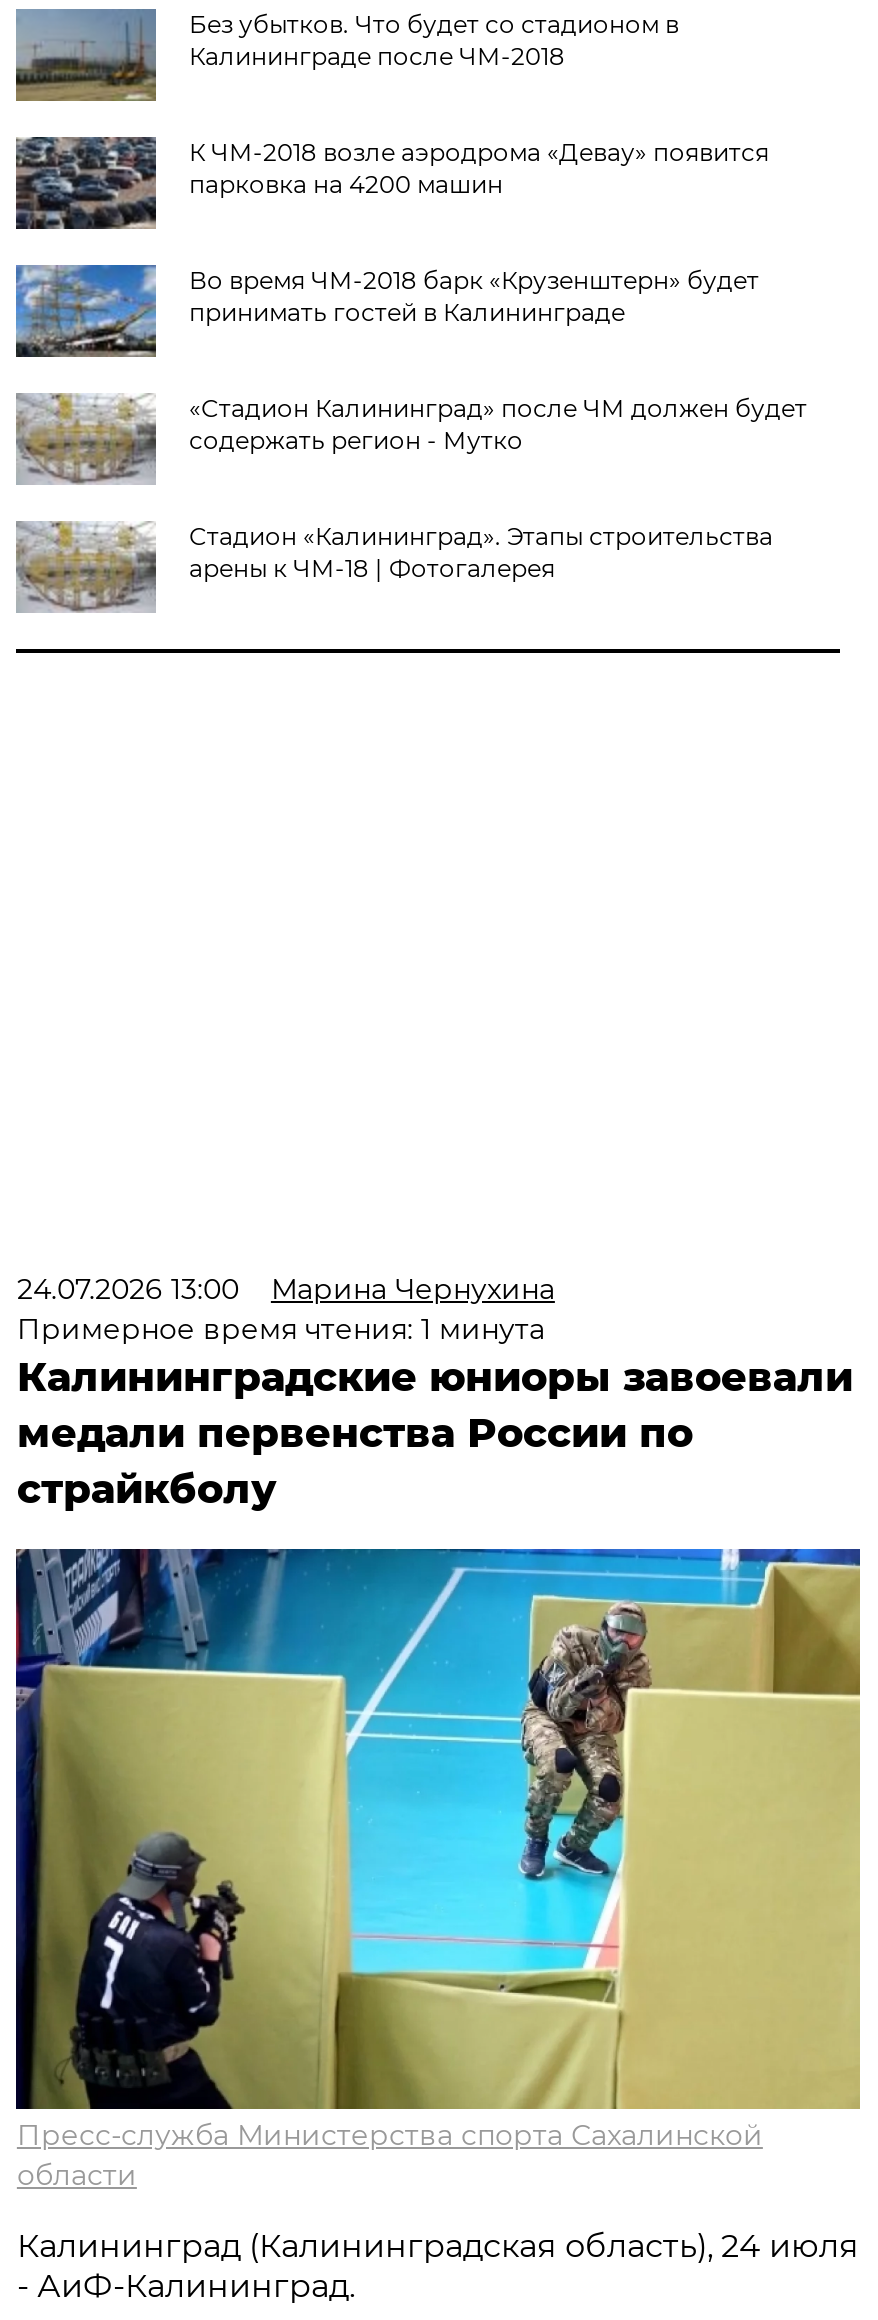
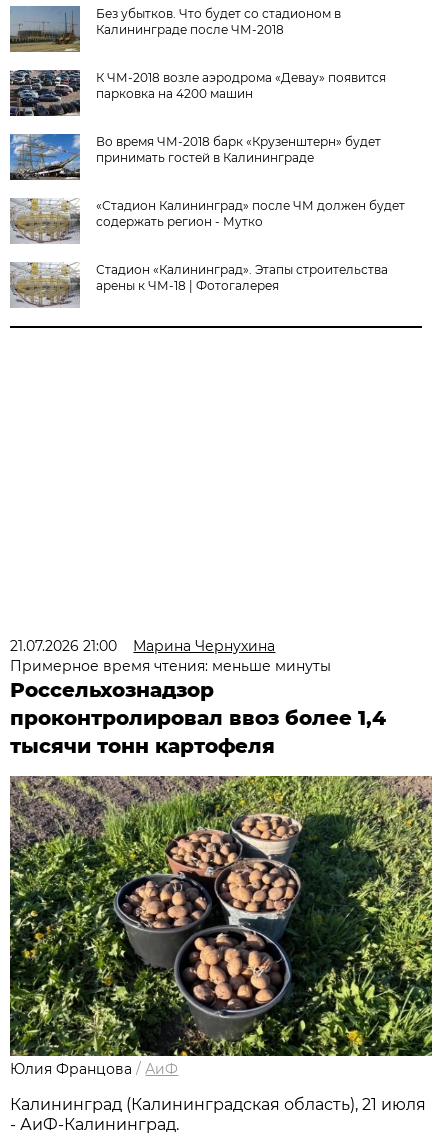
- 24.07.2026 13:00 Марина Чернухина
+ 21.07.2026 21:00 Марина Чернухина

- Примерное время чтения: 1 минута
- Калининградские юниоры завоевали
- медали первенства России по
- страйкболу
+ Примерное время чтения: меньше минуты
+ Россельхознадзор
+ проконтролировал ввоз более 1,4
+ тысячи тонн картофеля

- [image]
- Пресс-служба Министерства спорта Сахалинской
- области
+ [image]
+ Юлия Францова / АиФ

- Калининград (Калининградская область), 24 июля
+ Калининград (Калининградская область), 21 июля
